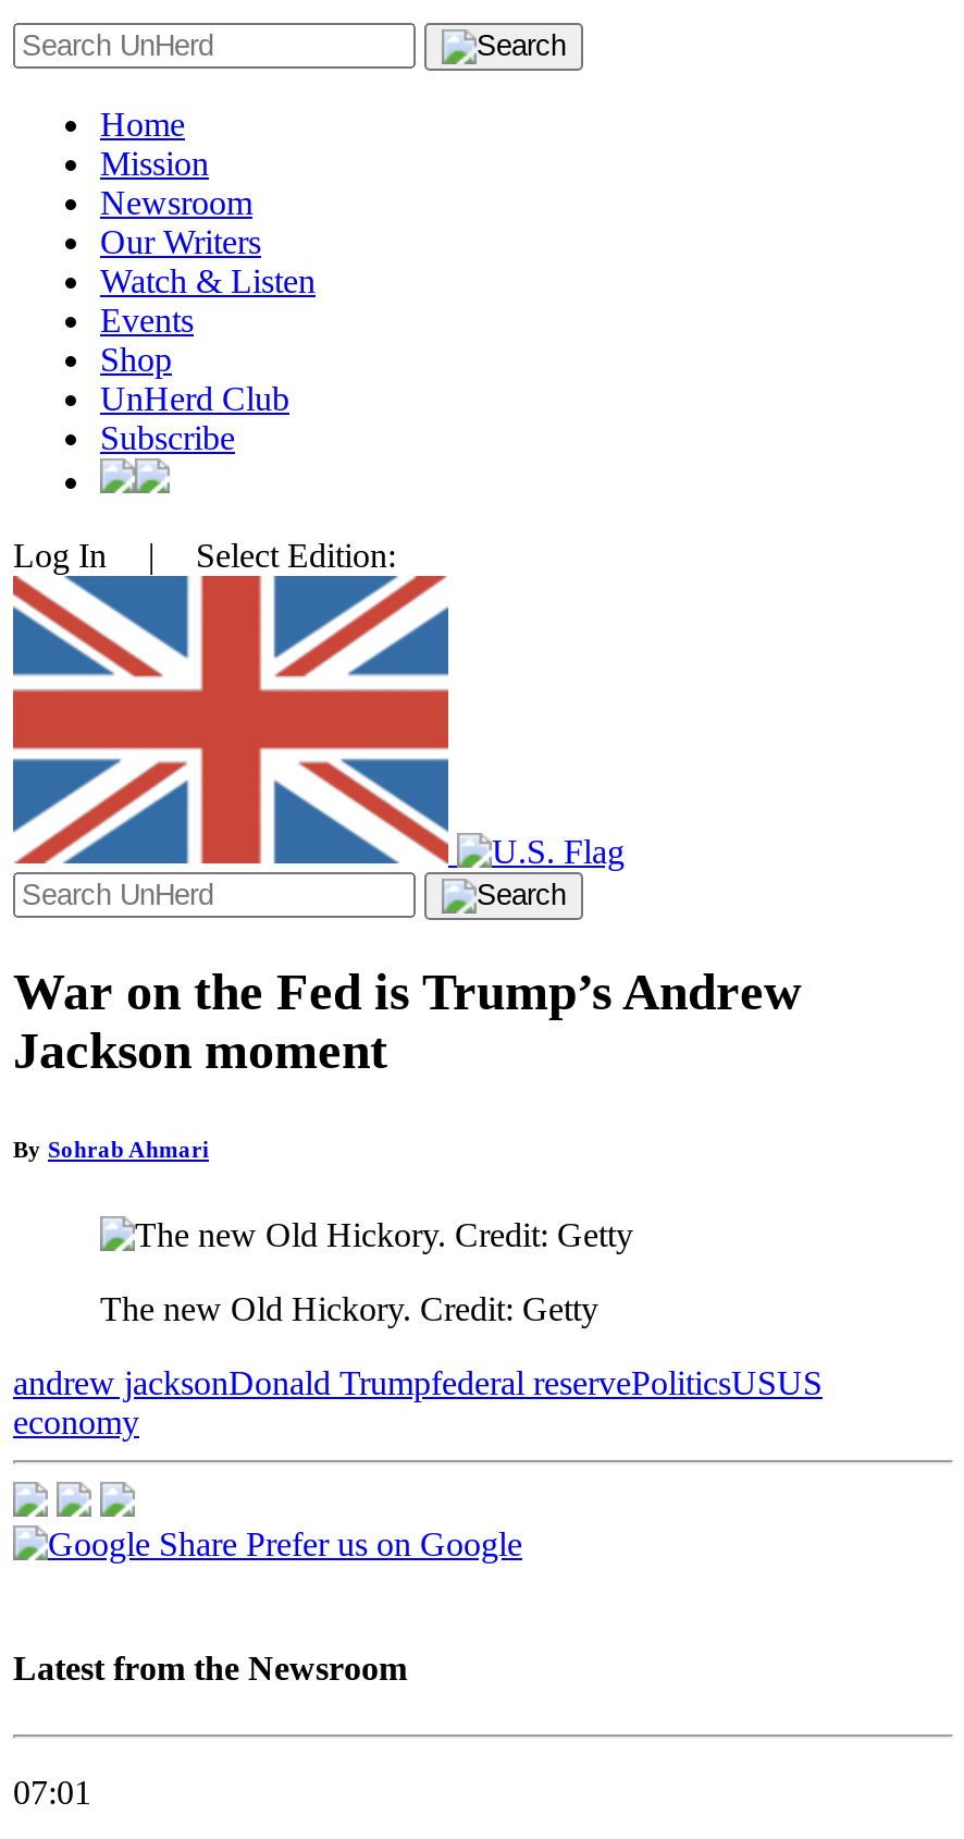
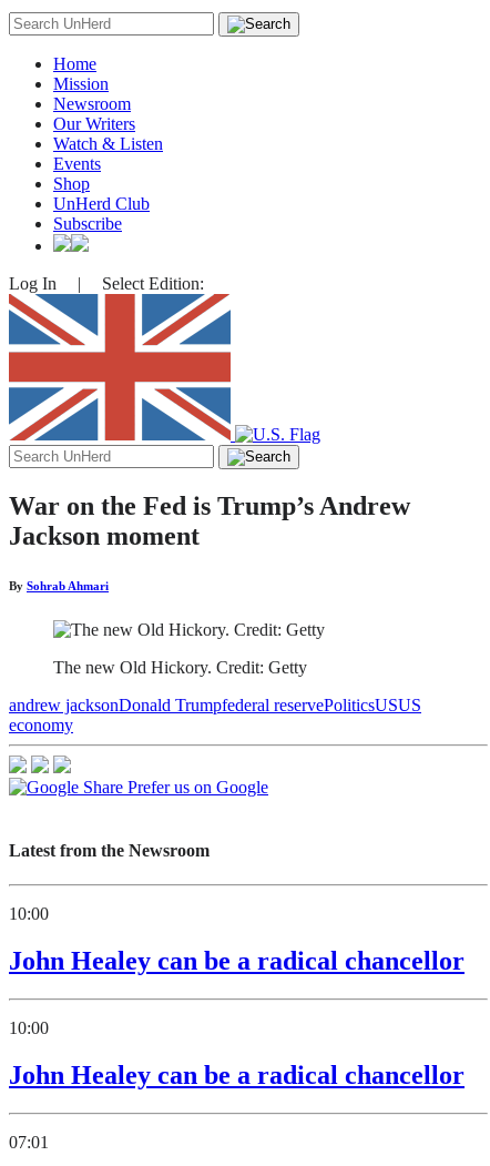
+ 10:00
+ John Healey can be a radical chancellor
+ 10:00
+ John Healey can be a radical chancellor
